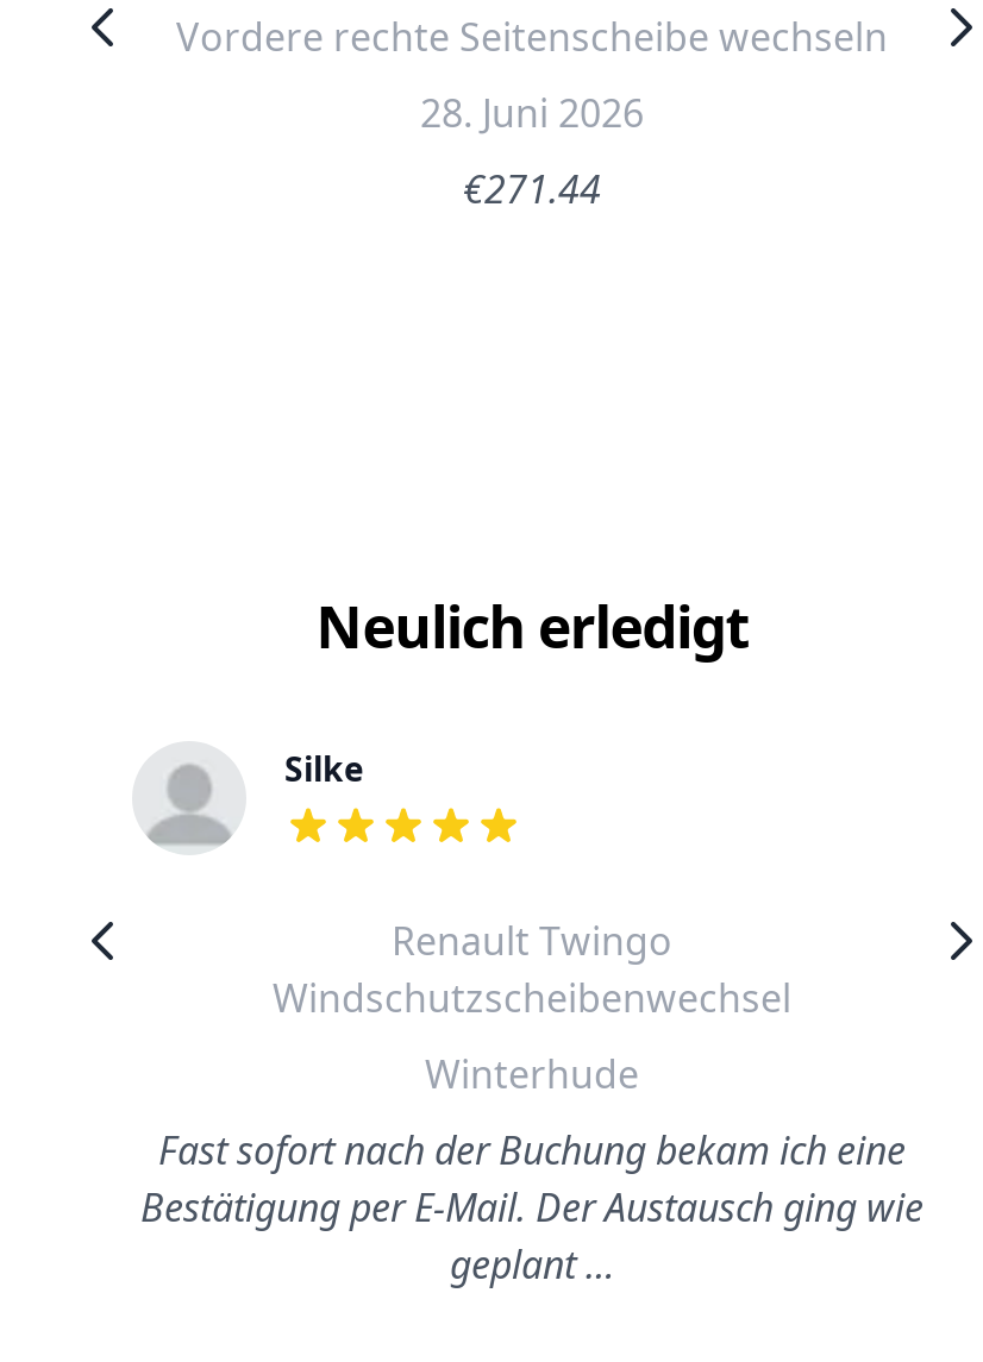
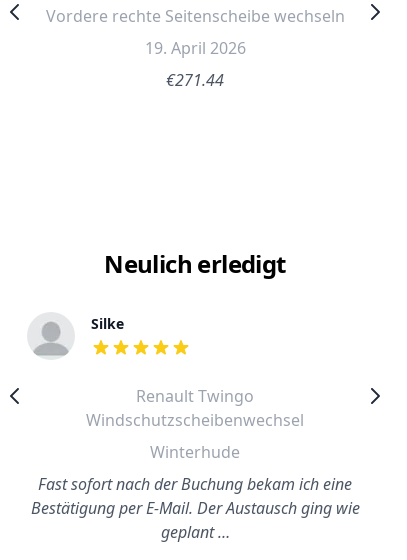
- 28. Juni 2026
+ 19. April 2026
